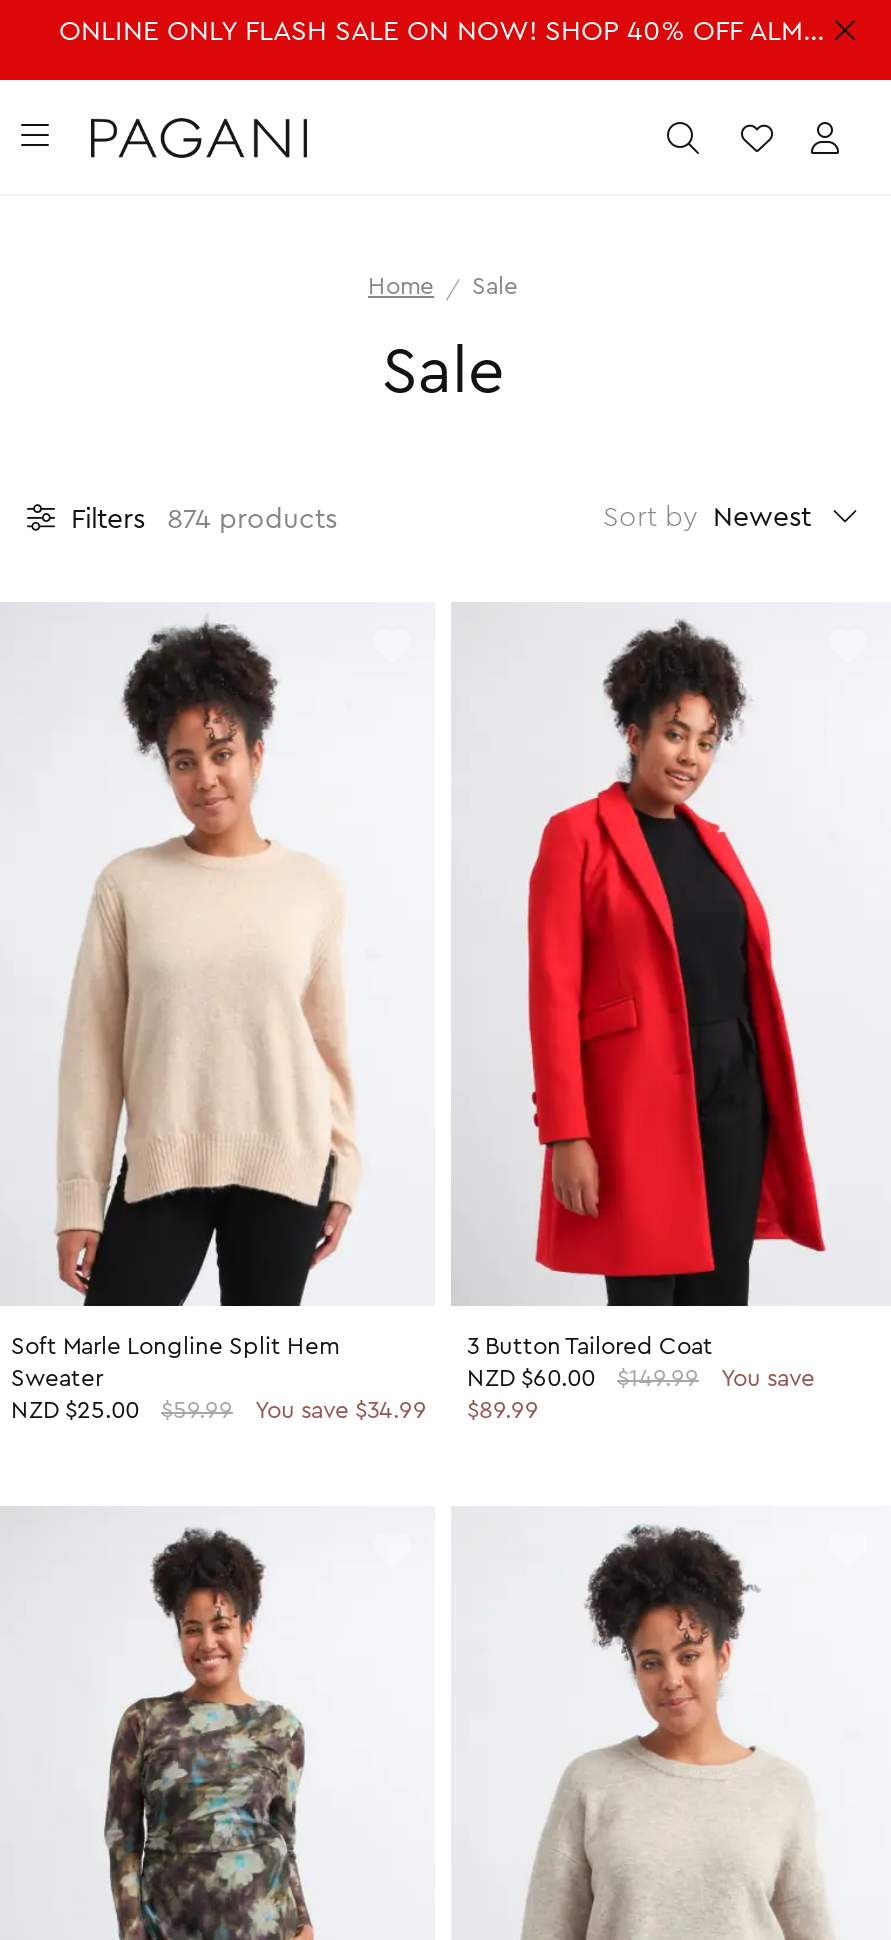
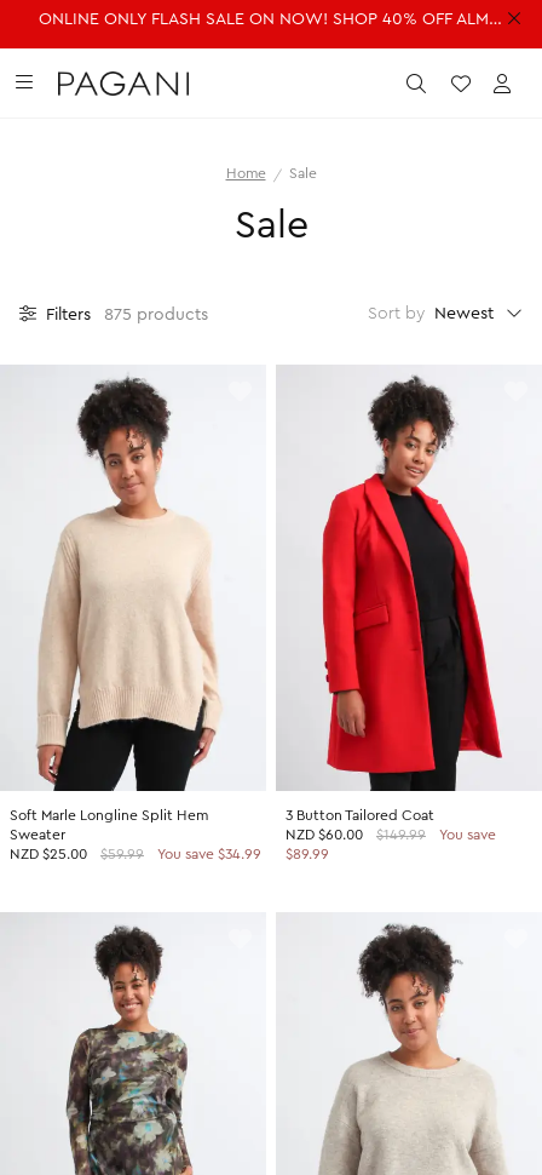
- Filters 874 products
+ Filters 875 products
